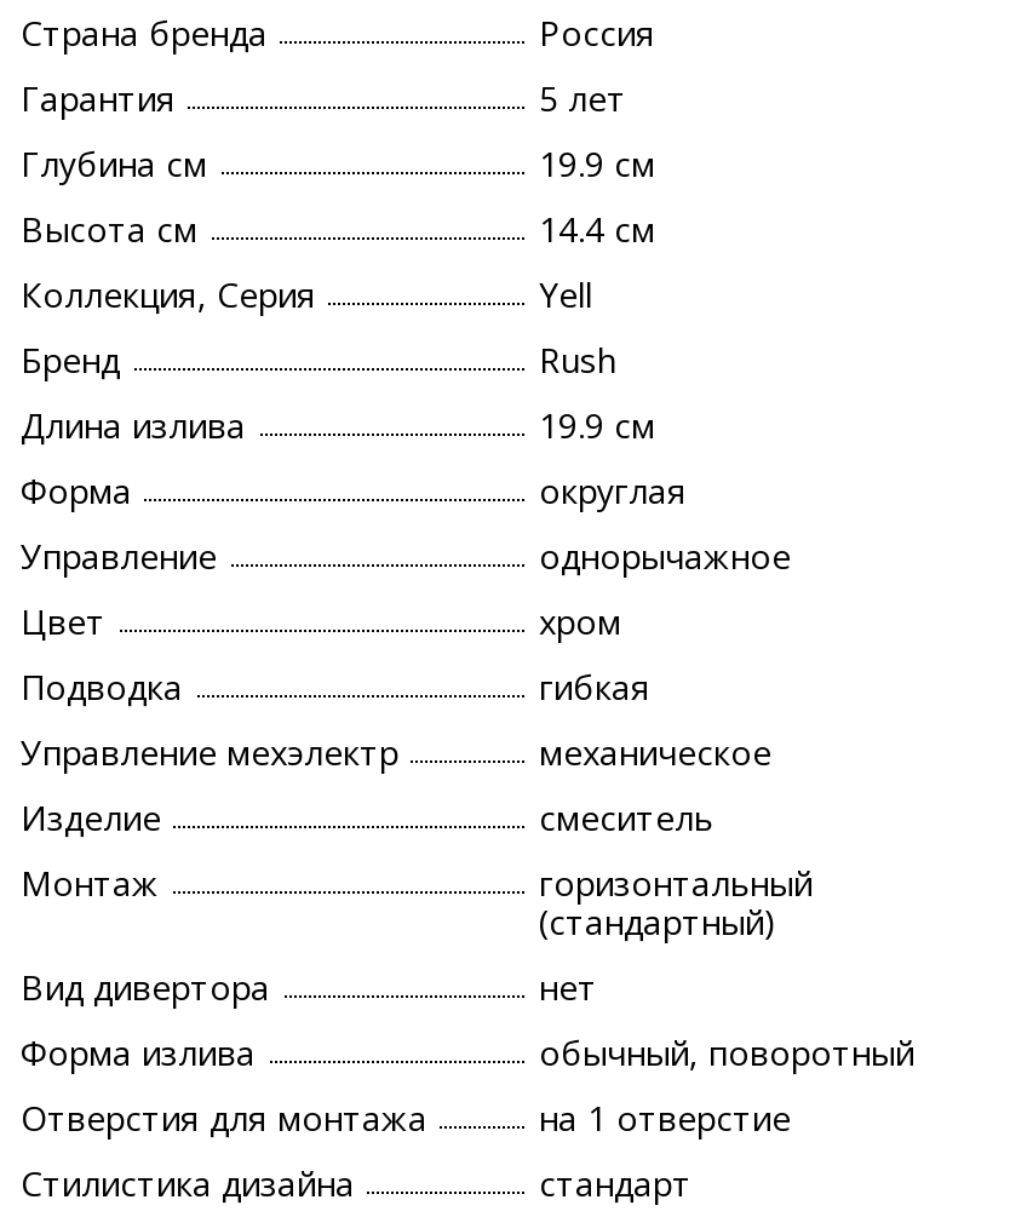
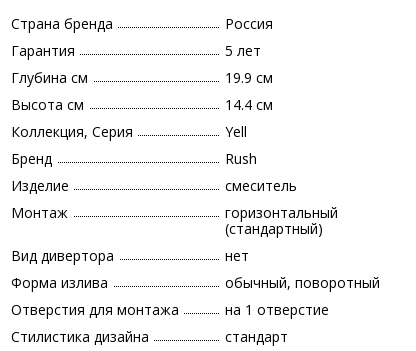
- Длина излива
- 19.9 см
- Форма
- округлая
- Управление
- однорычажное
- Цвет
- хром
- Подводка
- гибкая
- Управление мехэлектр
- механическое
